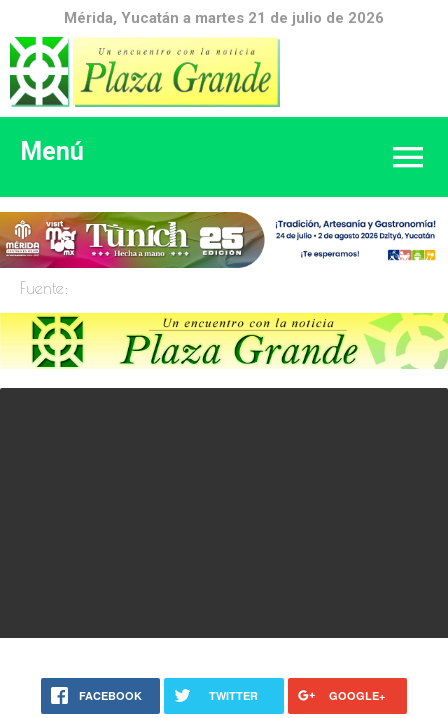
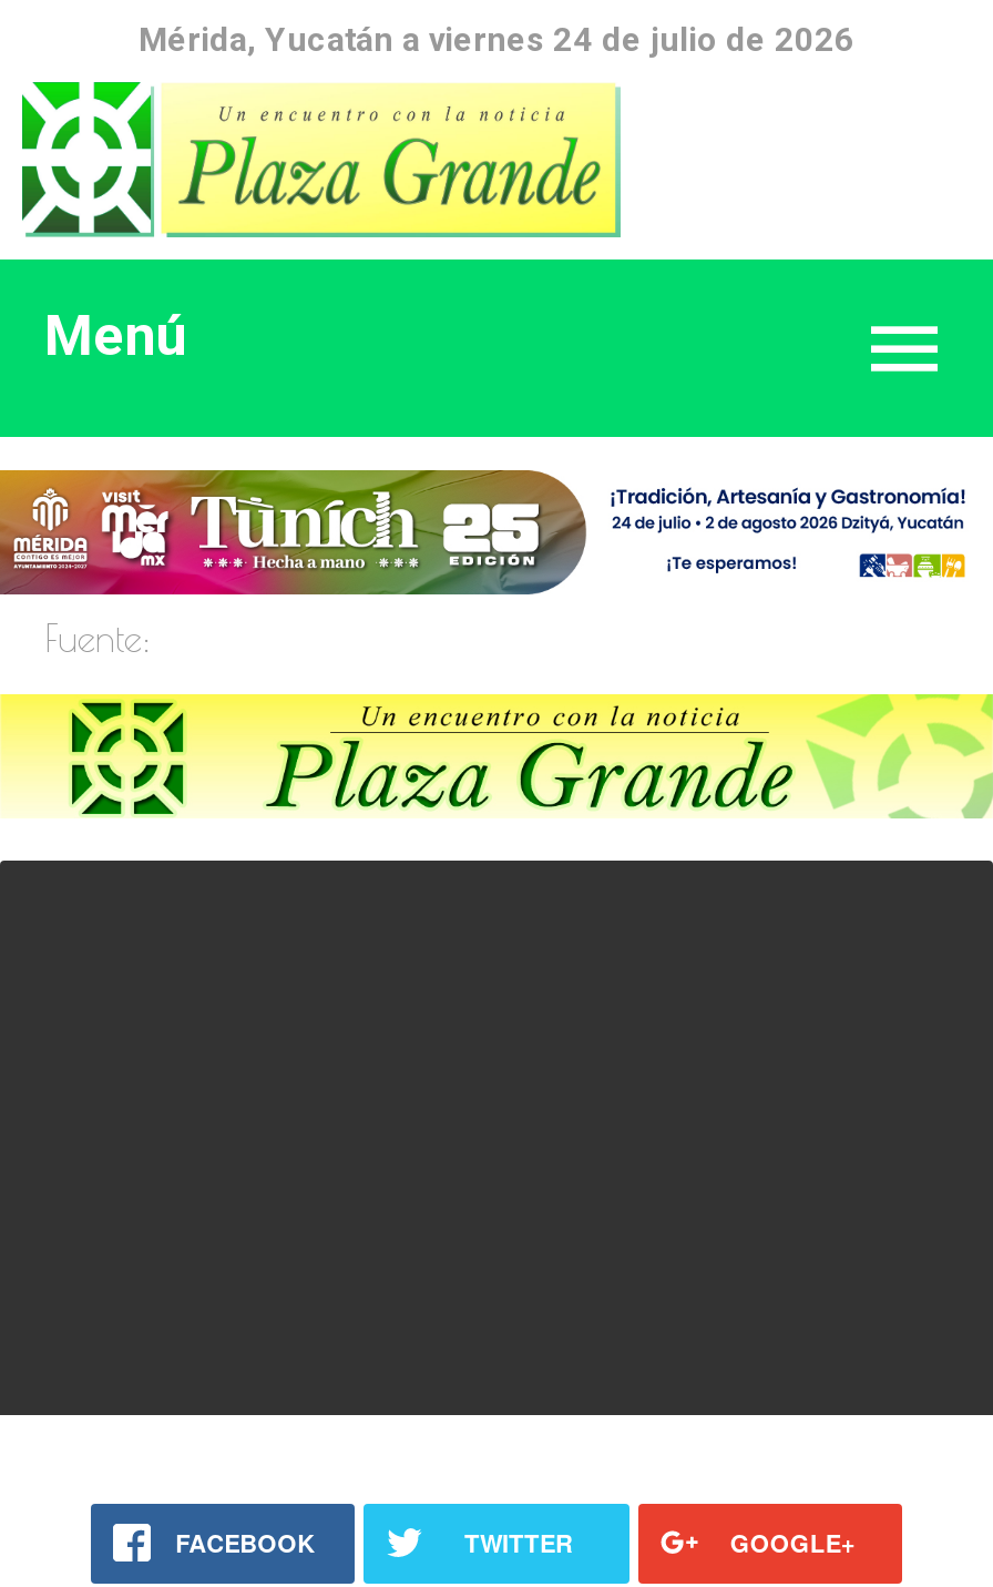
- Mérida, Yucatán a martes 21 de julio de 2026
+ Mérida, Yucatán a viernes 24 de julio de 2026
